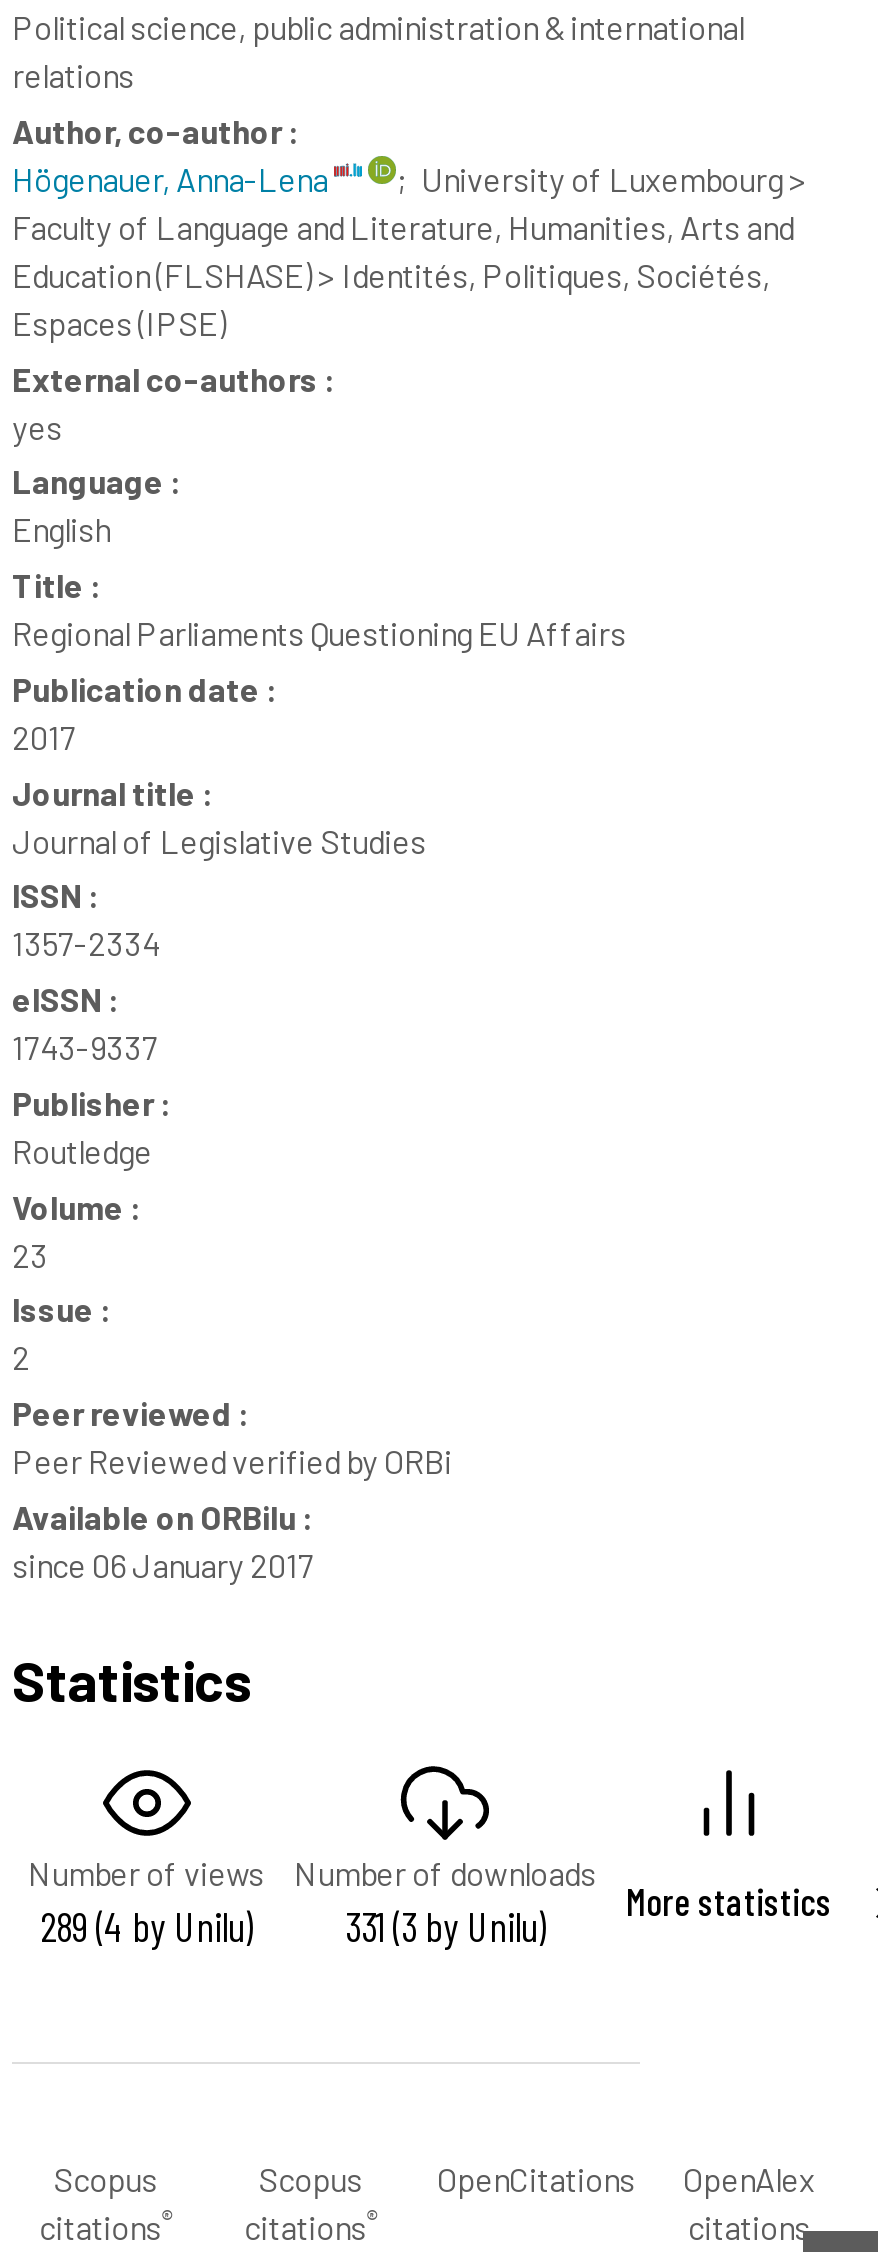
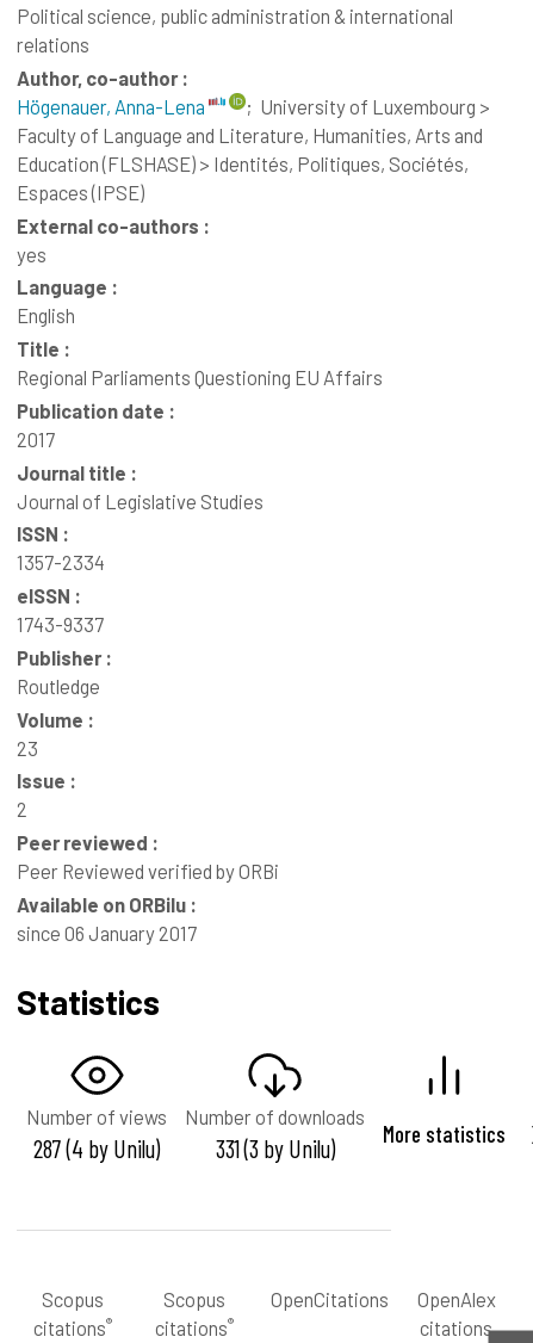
- 289 (4 by Unilu) 331 (3 by Unilu) More statistics
+ 287 (4 by Unilu) 331 (3 by Unilu) More statistics
